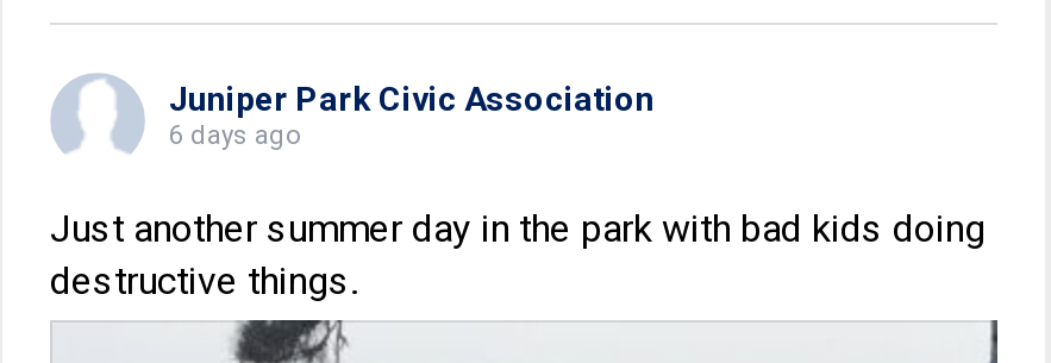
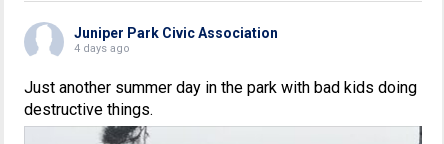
- 6 days ago
+ 4 days ago
